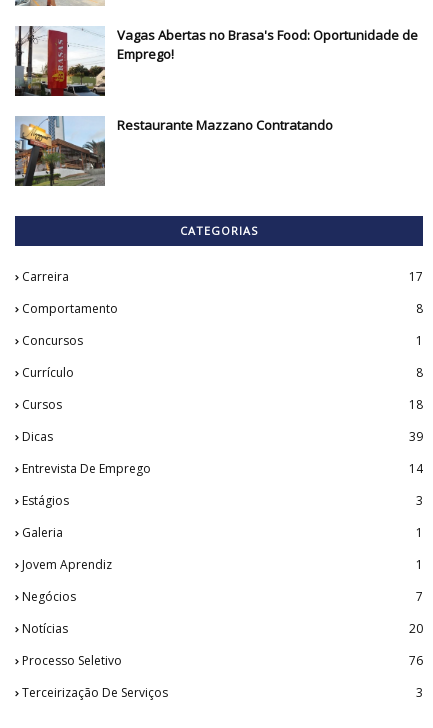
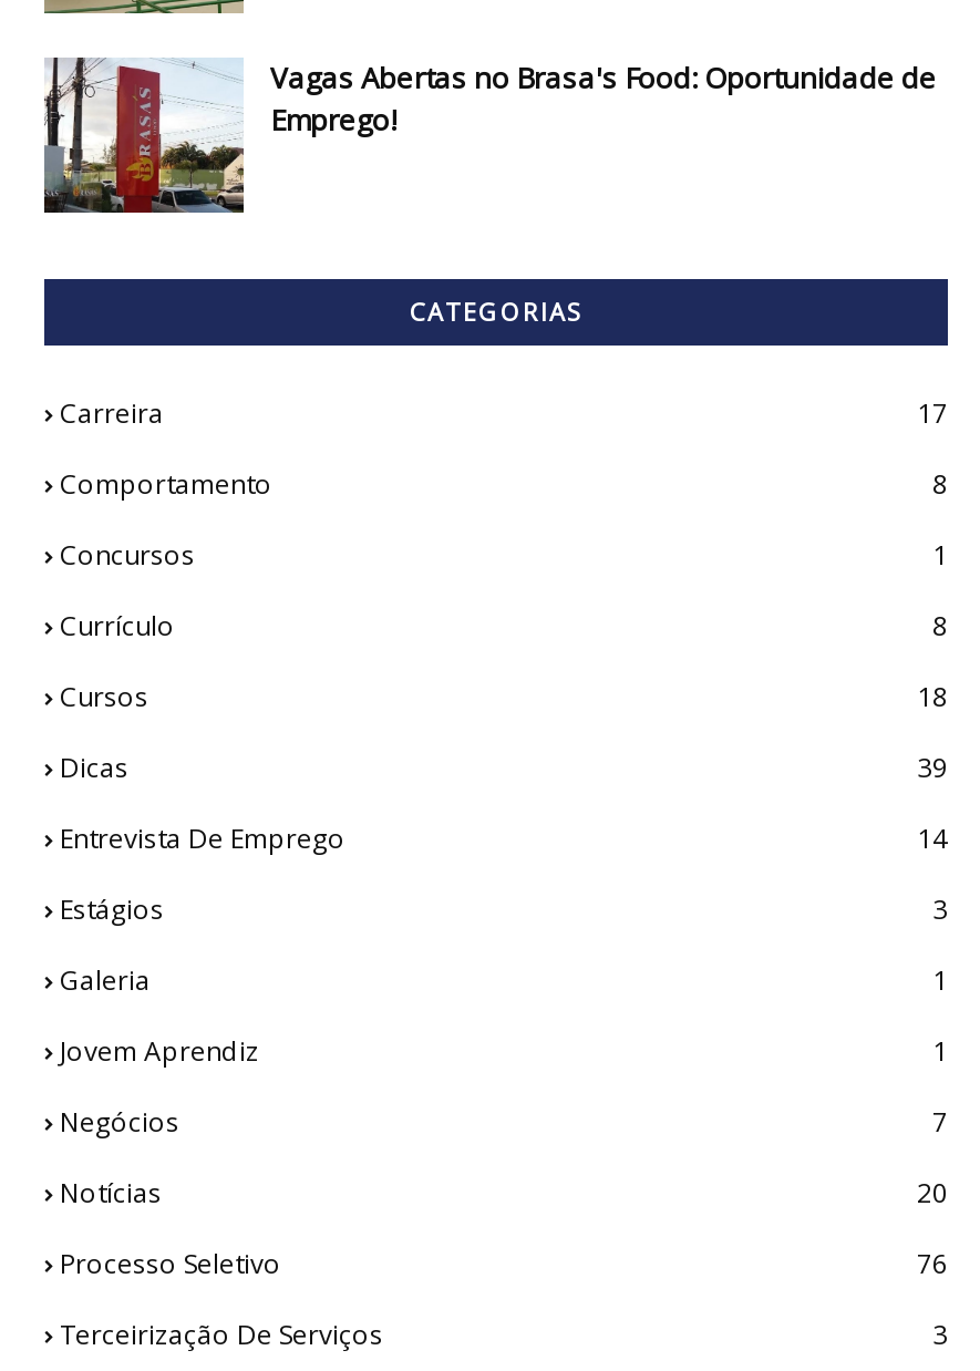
- [image]
- Restaurante Mazzano Contratando
